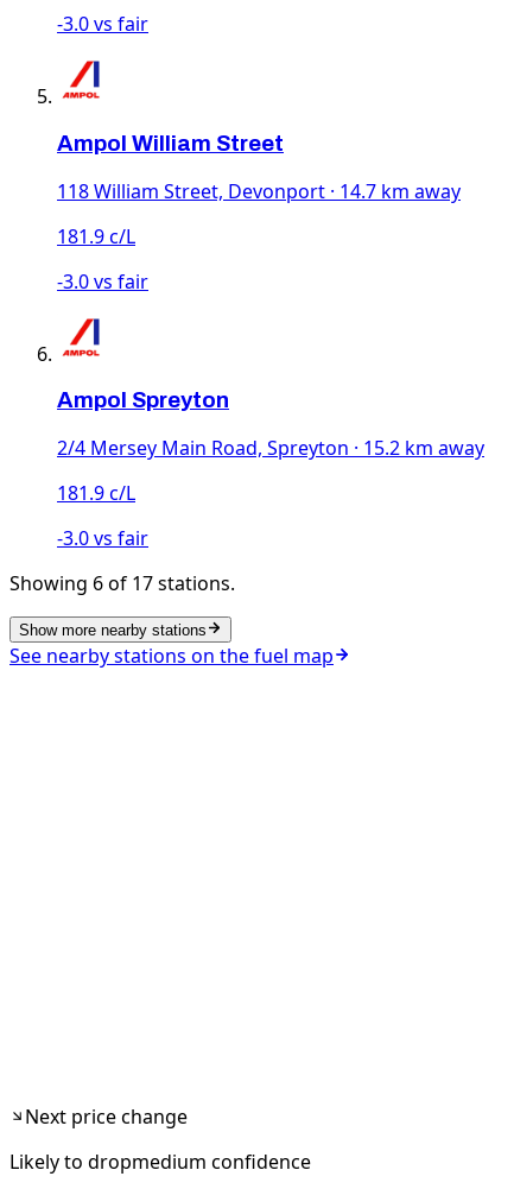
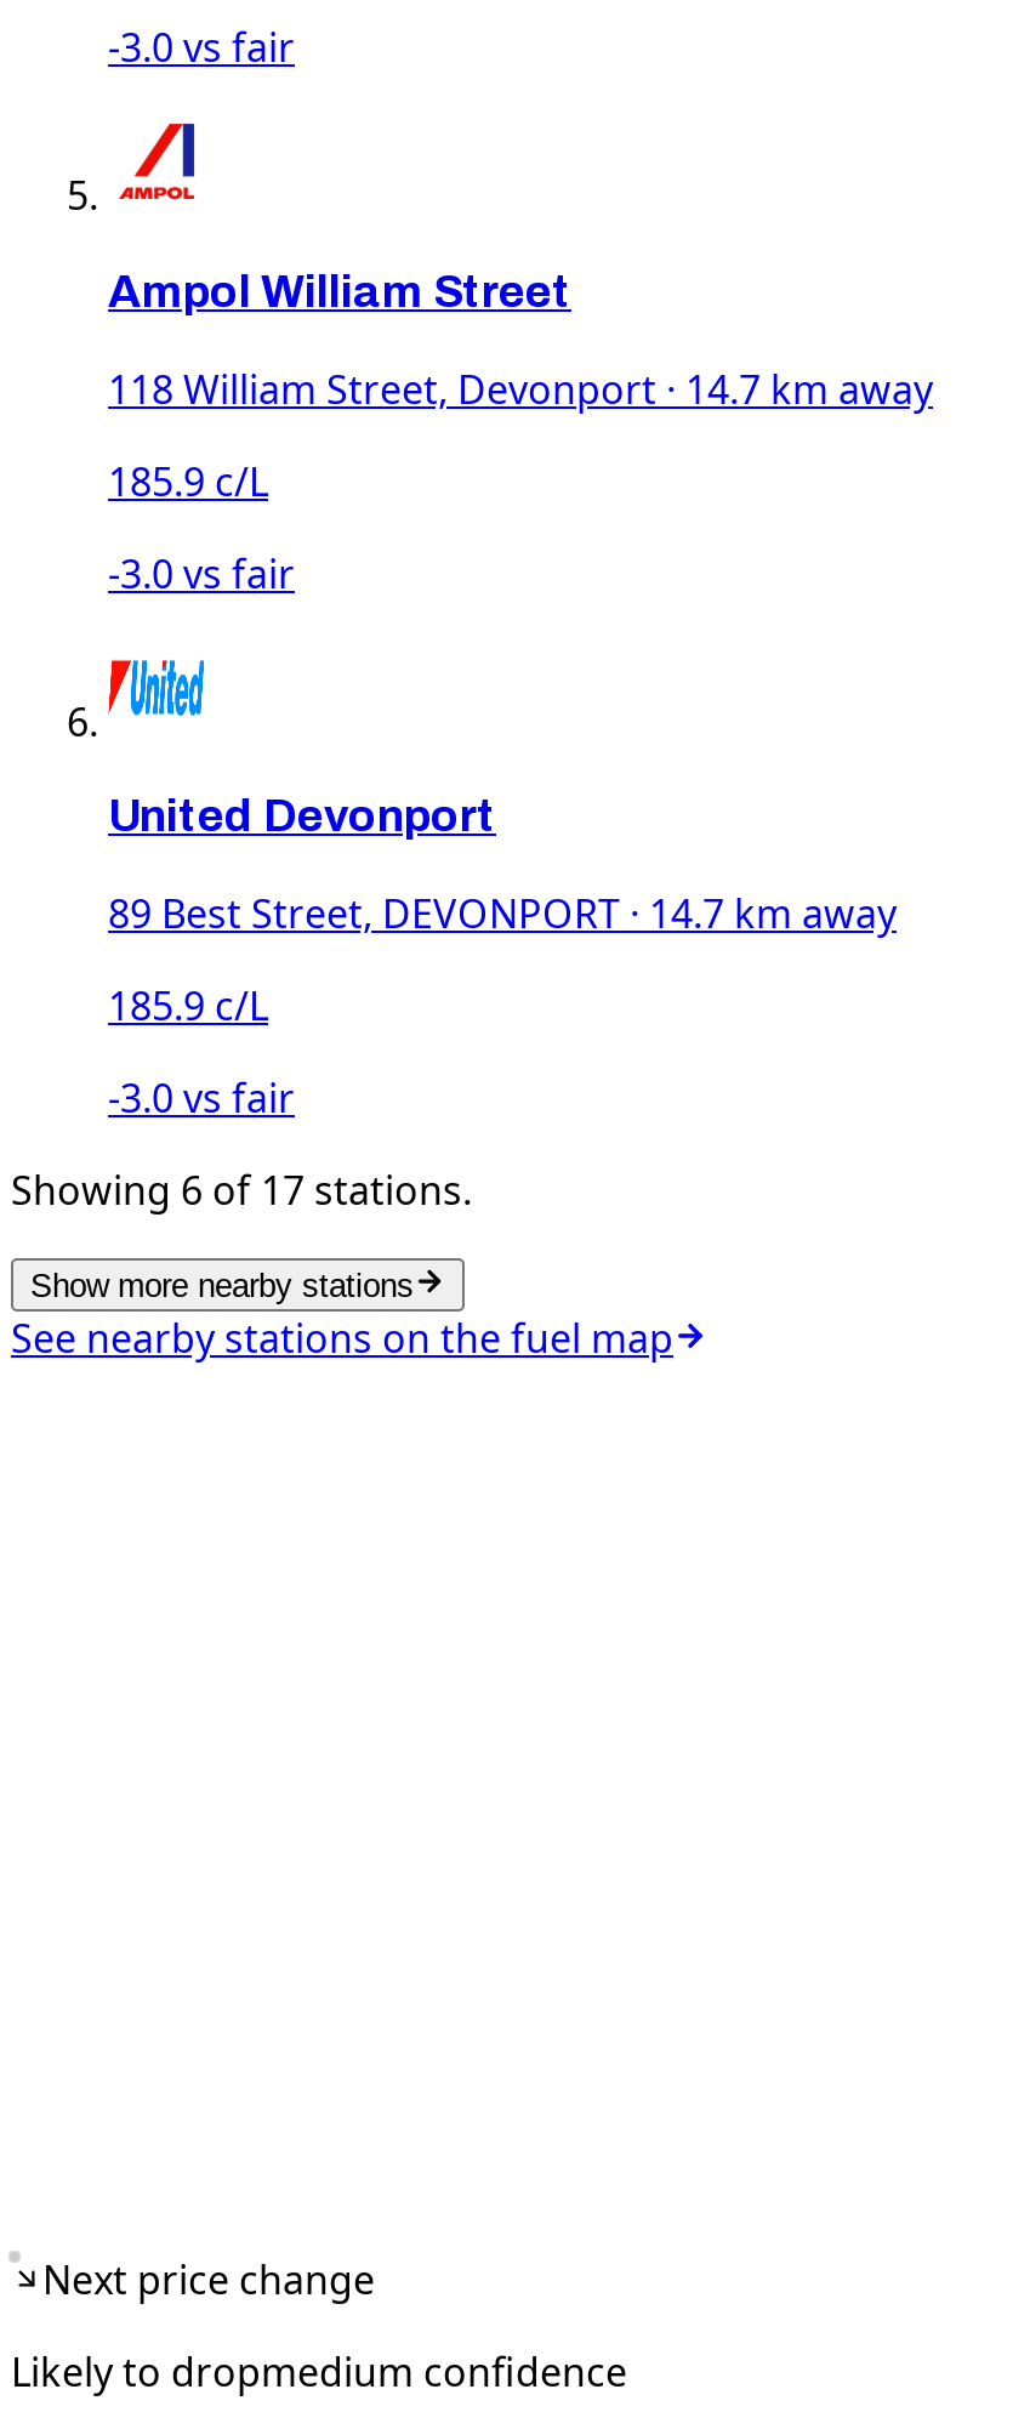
- 181.9 c/L
+ 185.9 c/L

- [image]
- Ampol Spreyton
+ [image]
+ United Devonport

- 2/4 Mersey Main Road, Spreyton · 15.2 km away
+ 89 Best Street, DEVONPORT · 14.7 km away

- 181.9 c/L
+ 185.9 c/L
